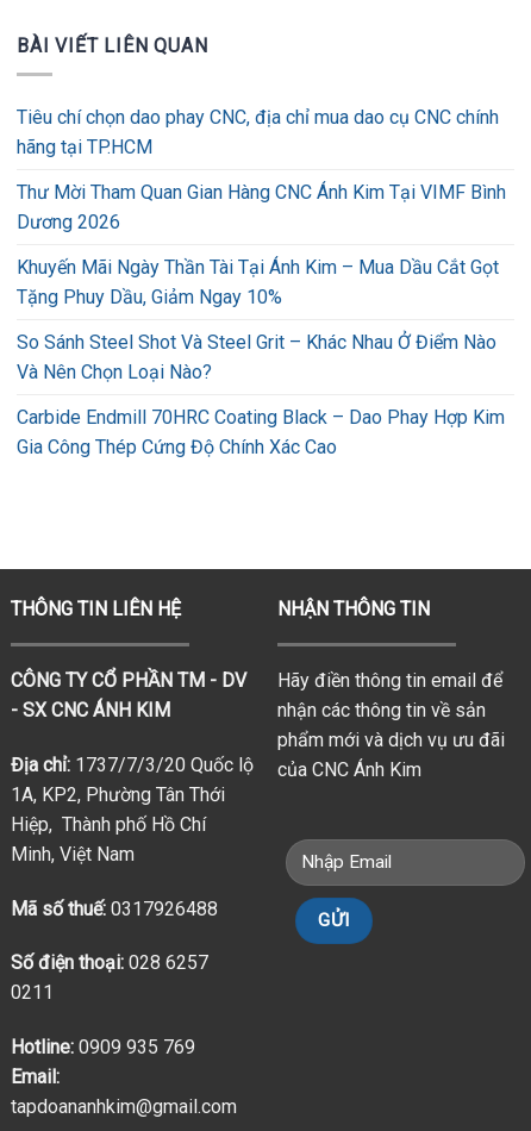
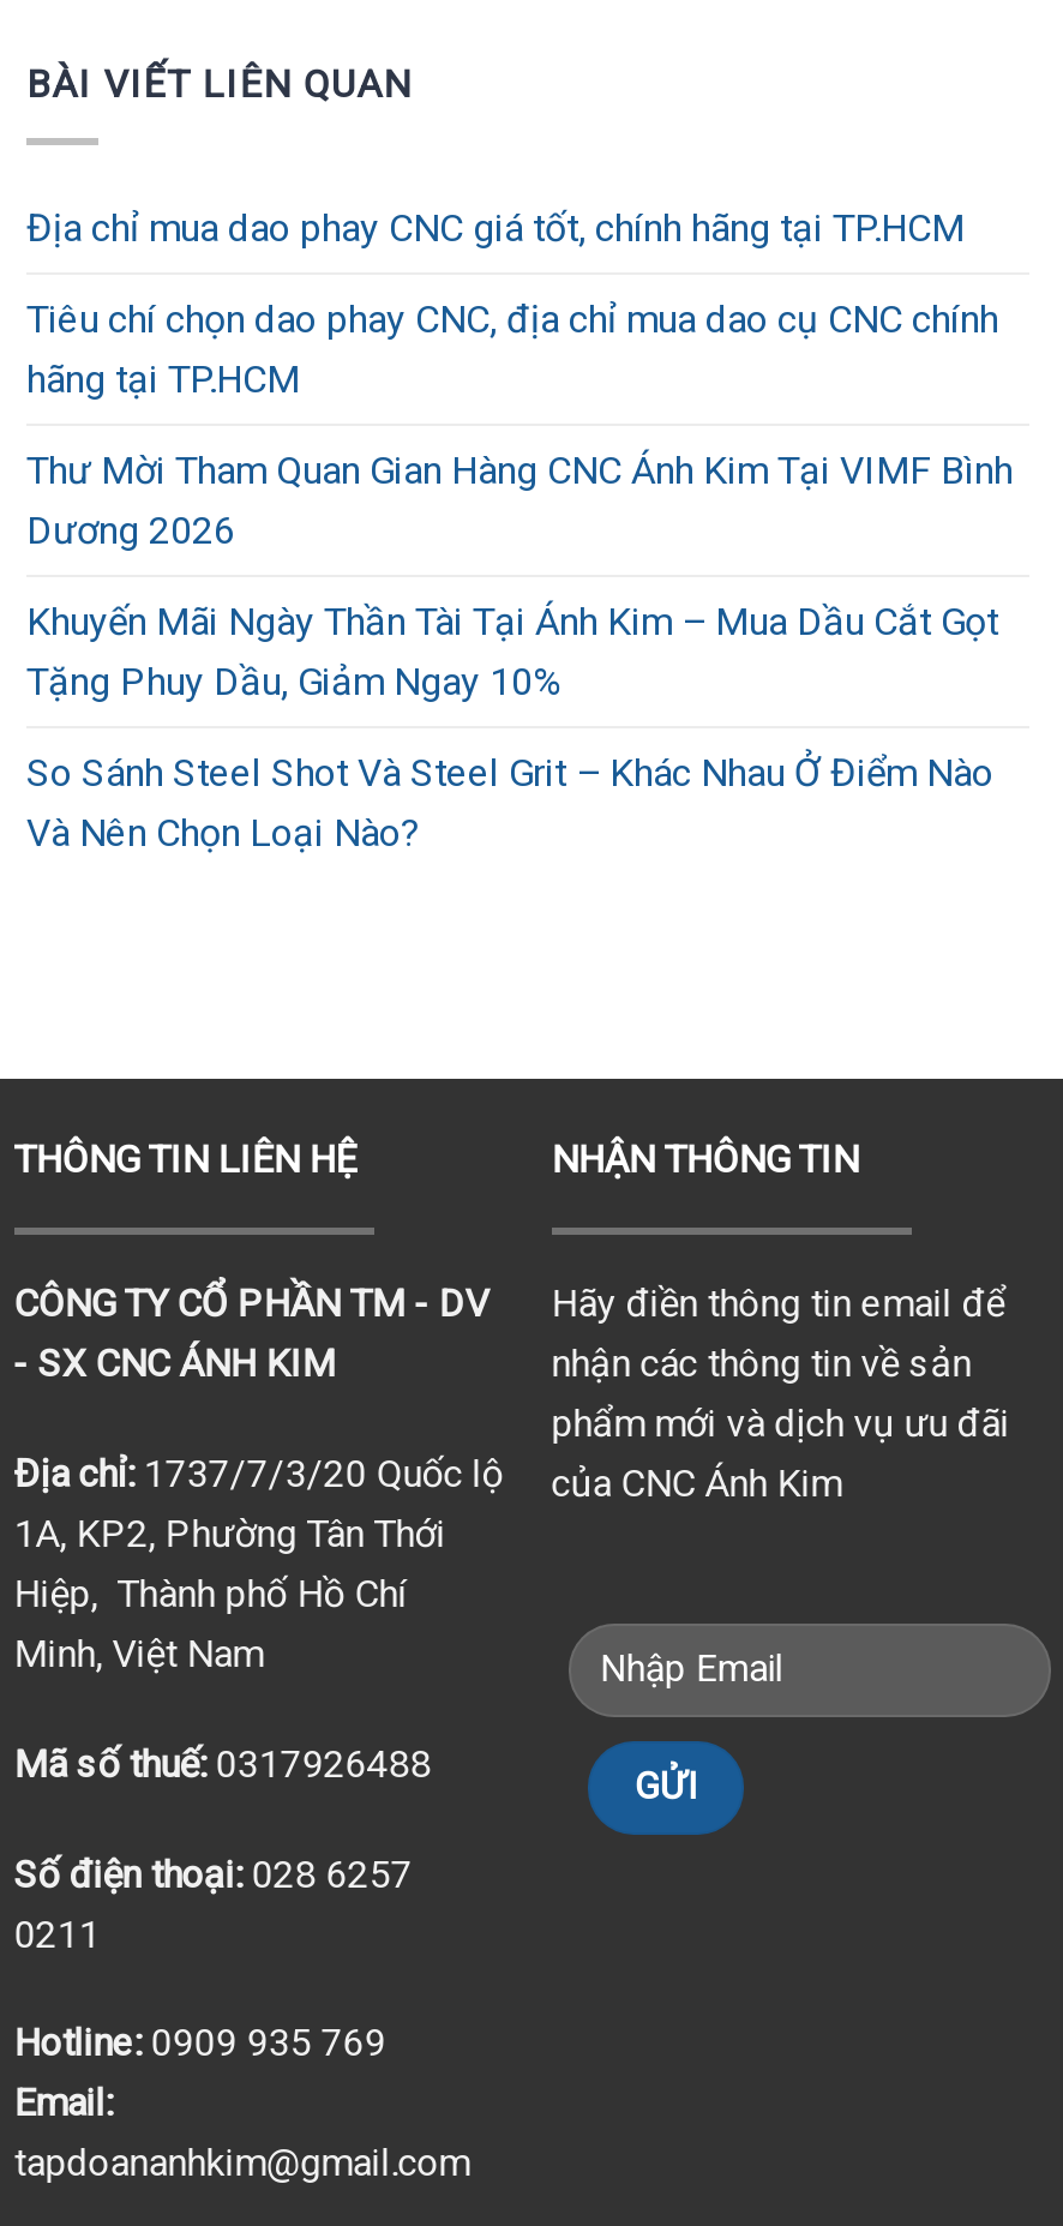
+ Địa chỉ mua dao phay CNC giá tốt, chính hãng tại TP.HCM

moved down: Tiêu chí chọn dao phay CNC, địa chỉ mua dao cụ CNC chính | hãng tại TP.HCM | Thư Mời Tham Quan Gian Hàng CNC Ánh Kim Tại VIMF Bình | Dương 2026 | Khuyến Mãi Ngày Thần Tài Tại Ánh Kim – Mua Dầu Cắt Gọt | Tặng Phuy Dầu, Giảm Ngay 10% | So Sánh Steel Shot Và Steel Grit – Khác Nhau Ở Điểm Nào | Và Nên Chọn Loại Nào?

- Carbide Endmill 70HRC Coating Black – Dao Phay Hợp Kim
- Gia Công Thép Cứng Độ Chính Xác Cao
